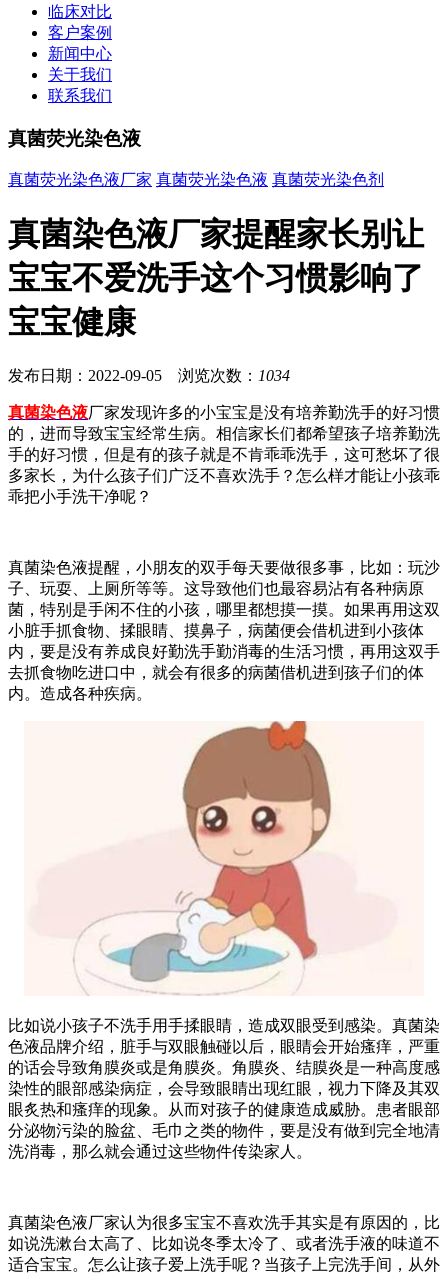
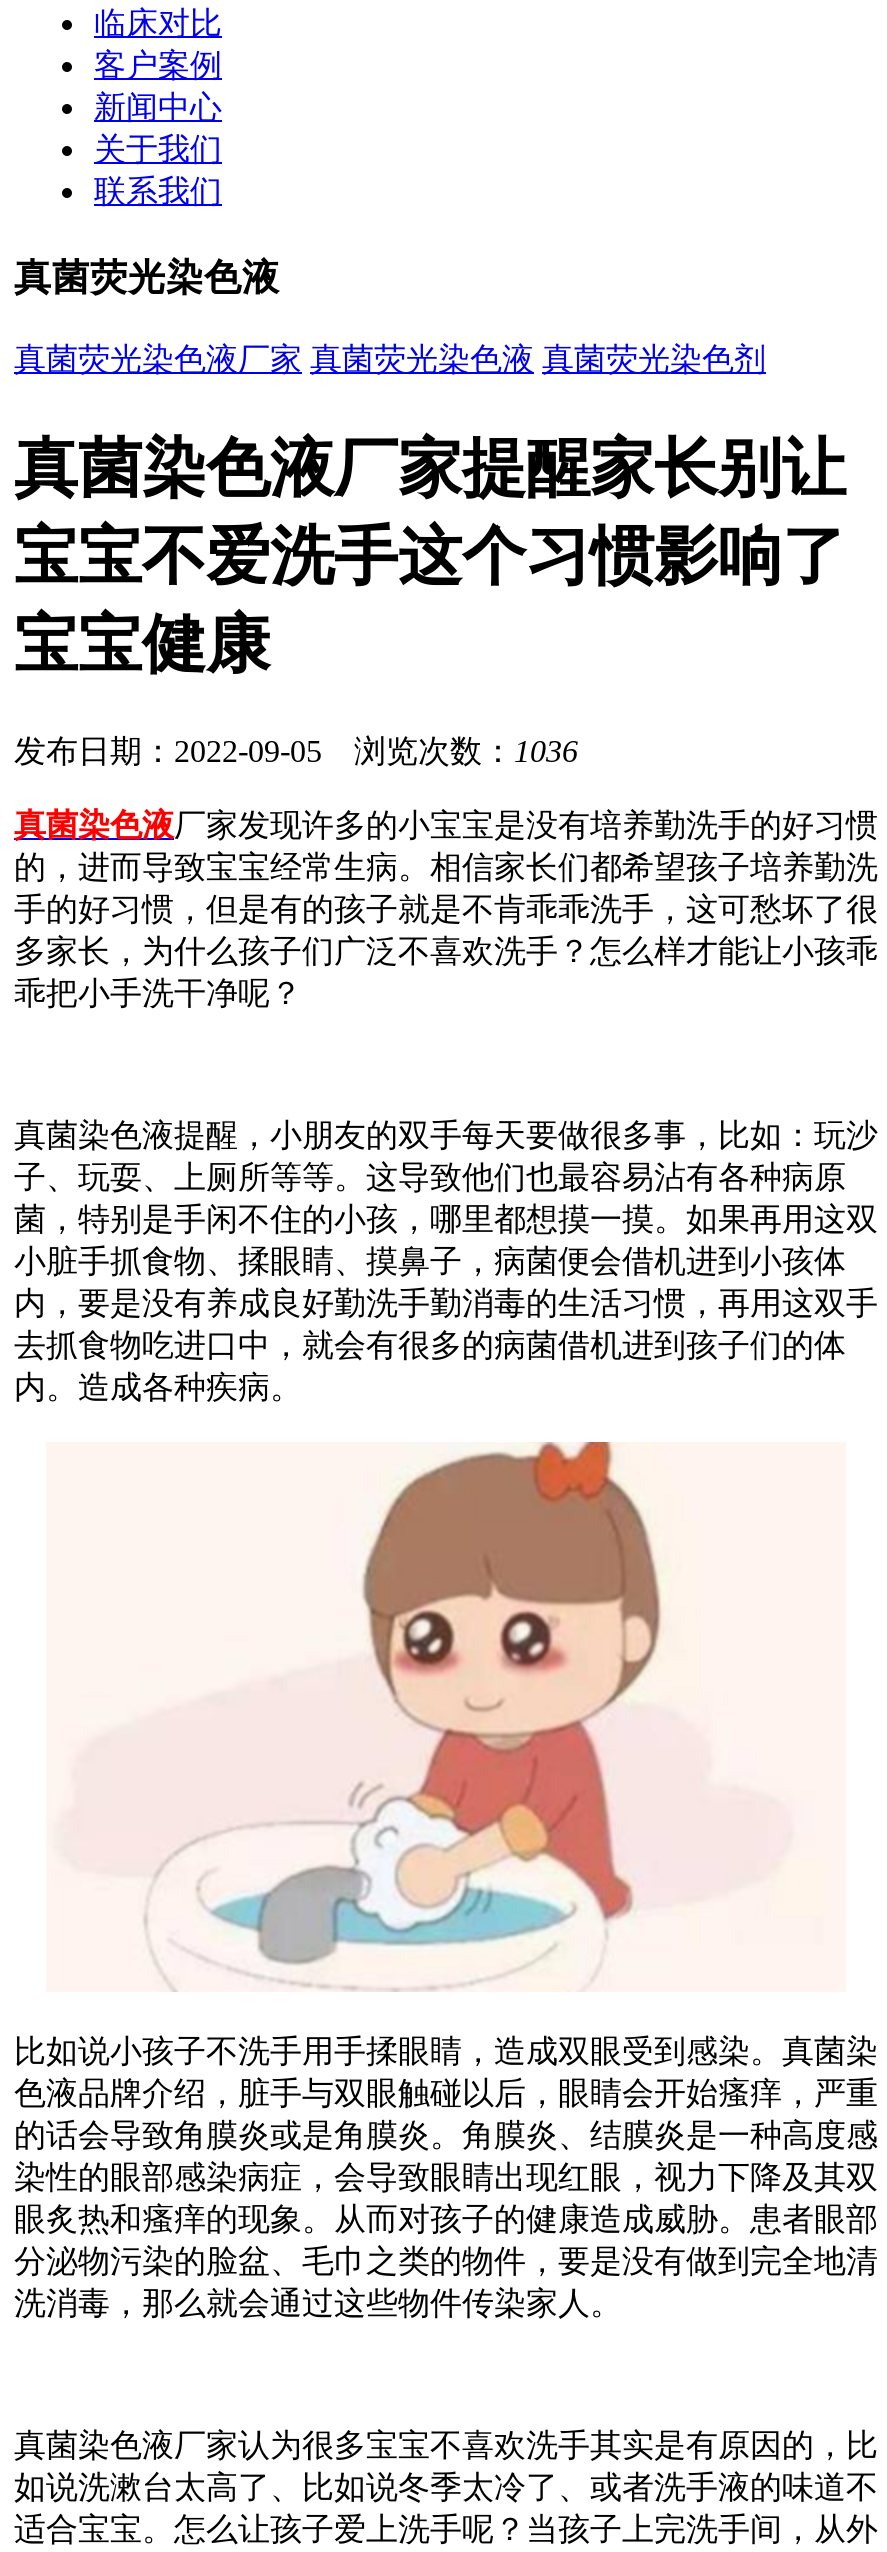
- 发布日期：2022-09-05 浏览次数：1034
+ 发布日期：2022-09-05 浏览次数：1036
